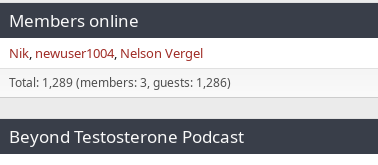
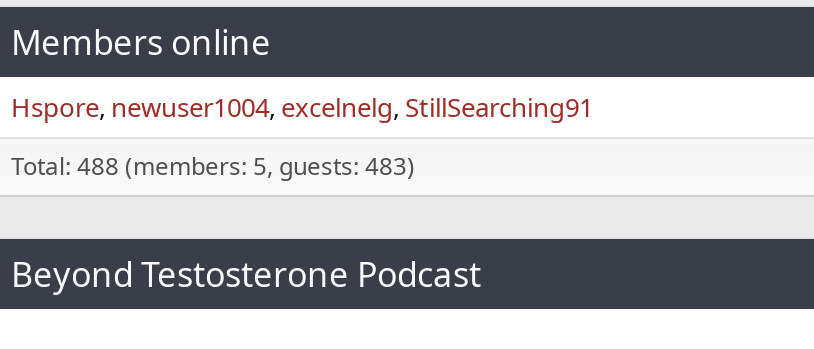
- Nik newuser1004 Nelson Vergel
+ Hspore newuser1004 excelnelg StillSearching91

- Total: 1,289 (members: 3, guests: 1,286)
+ Total: 488 (members: 5, guests: 483)
